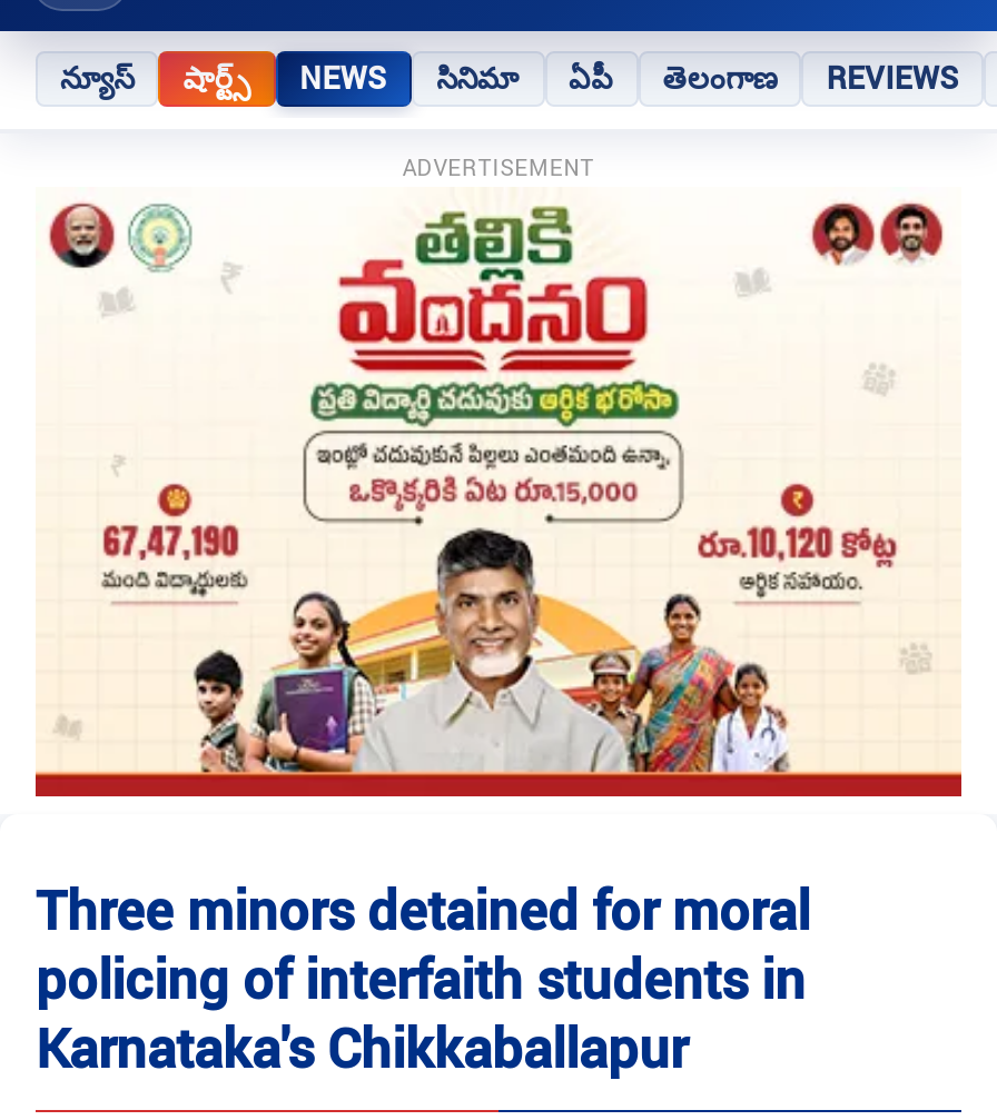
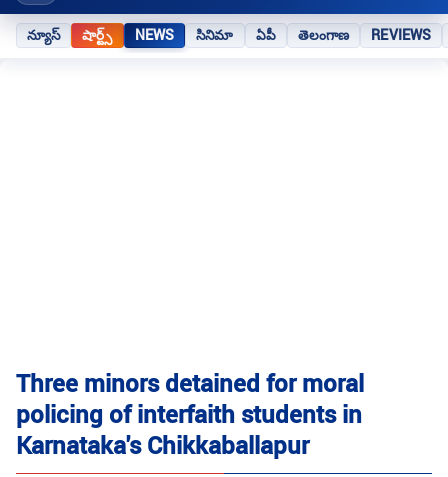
- ADVERTISEMENT

- [image]
